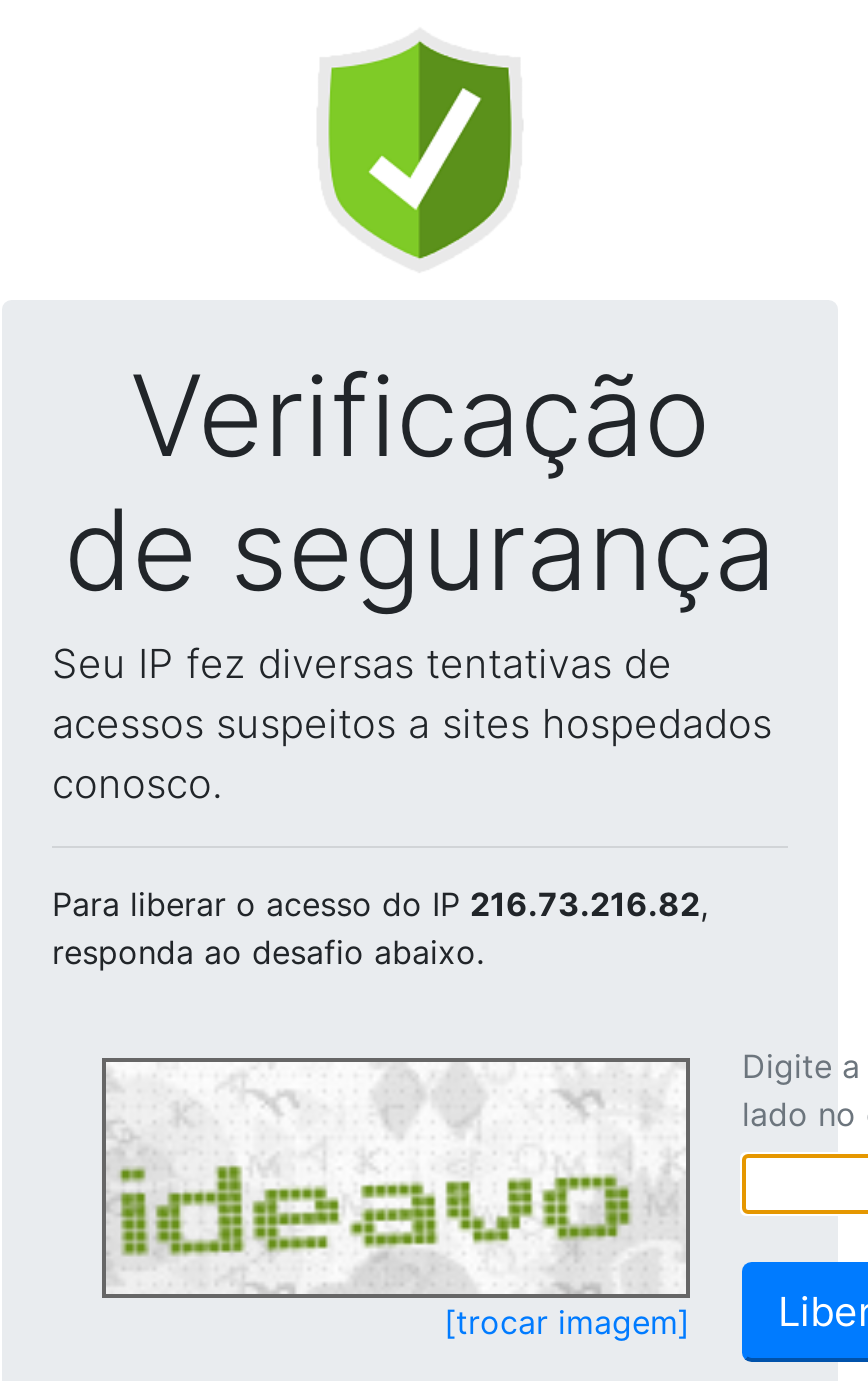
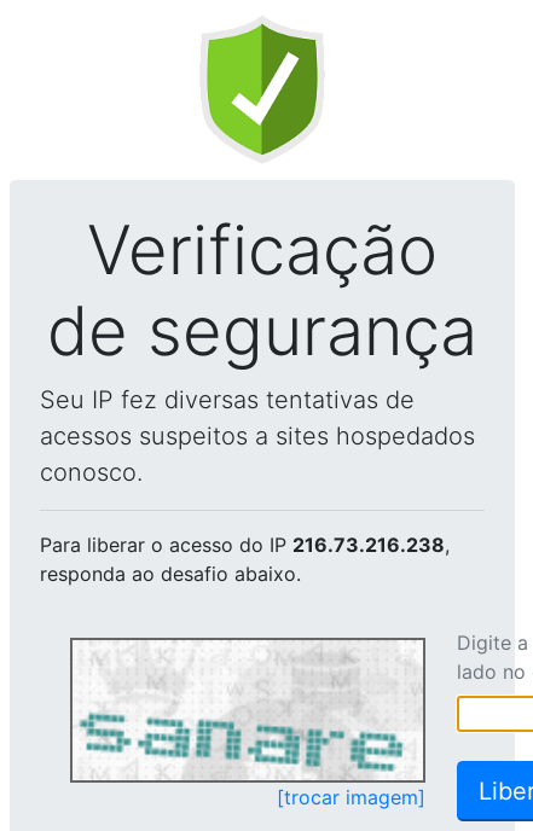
- Para liberar o acesso do IP 216.73.216.82,
+ Para liberar o acesso do IP 216.73.216.238,

- [image]
+ [image]
